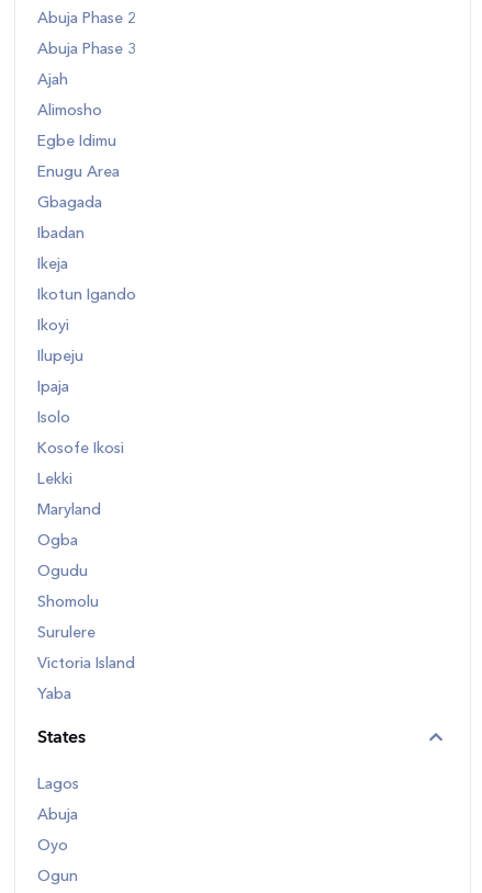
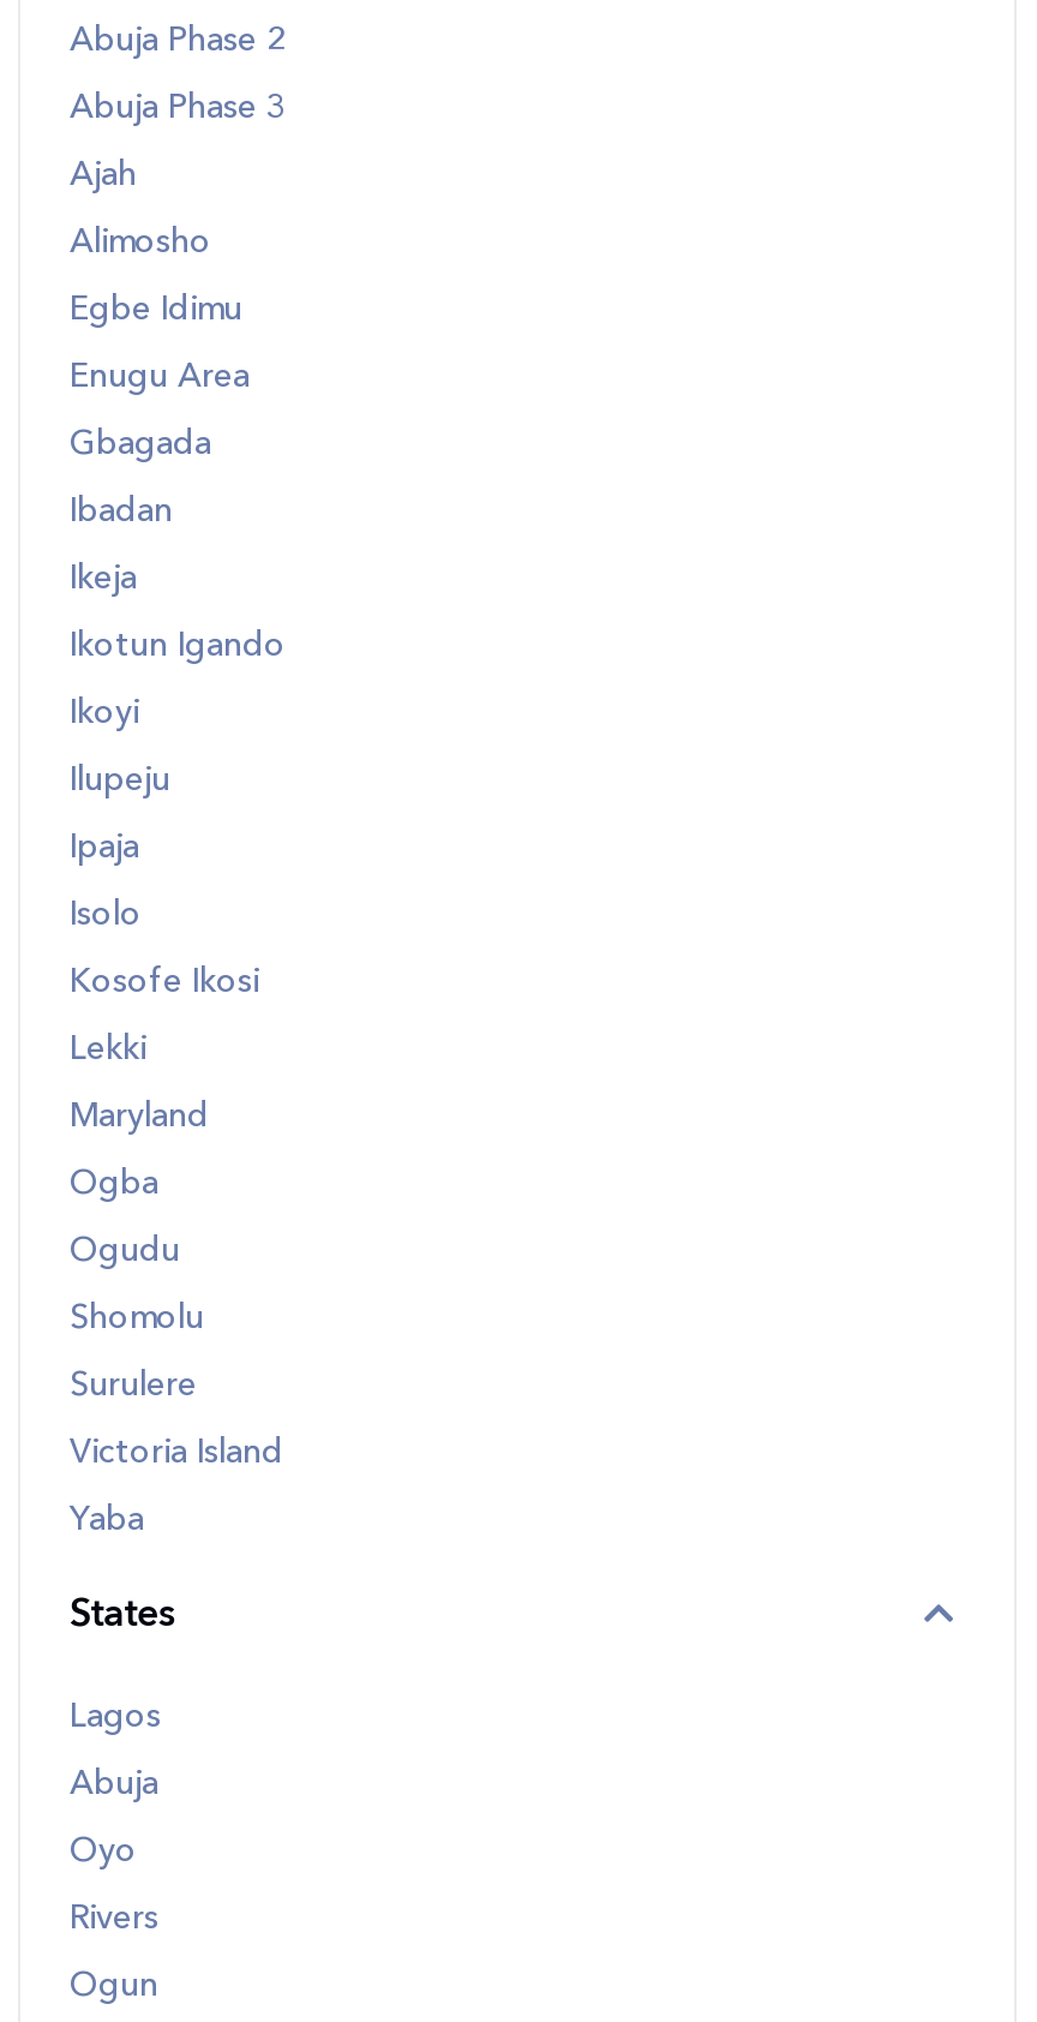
+ Rivers
